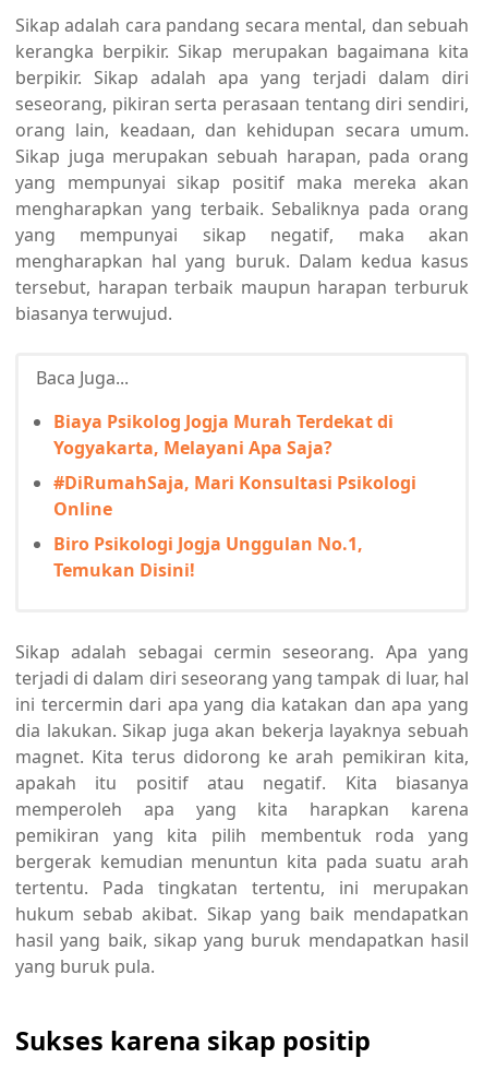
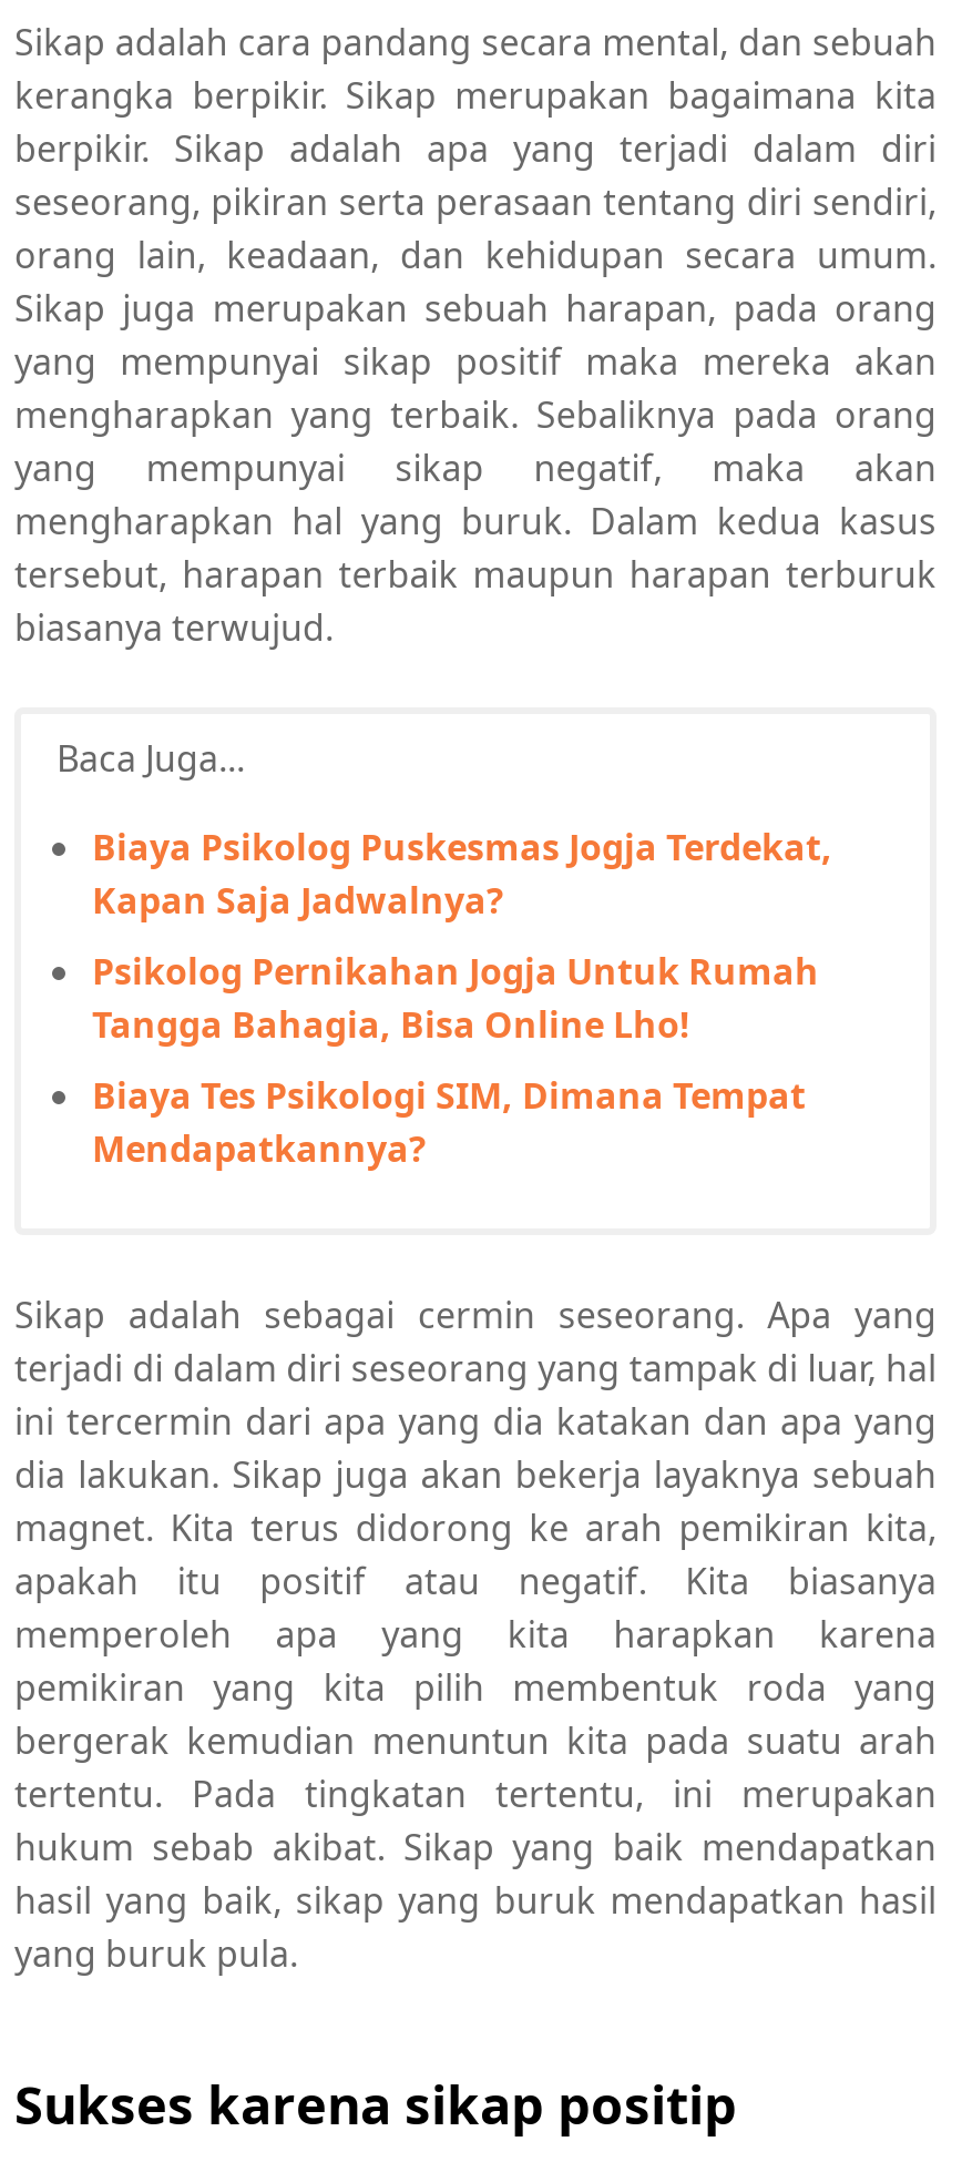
- Biaya Psikolog Jogja Murah Terdekat di
- Yogyakarta, Melayani Apa Saja?
+ Biaya Psikolog Puskesmas Jogja Terdekat,
+ Kapan Saja Jadwalnya?

- #DiRumahSaja, Mari Konsultasi Psikologi
- Online
+ Psikolog Pernikahan Jogja Untuk Rumah
+ Tangga Bahagia, Bisa Online Lho!

- Biro Psikologi Jogja Unggulan No.1,
- Temukan Disini!
+ Biaya Tes Psikologi SIM, Dimana Tempat
+ Mendapatkannya?
